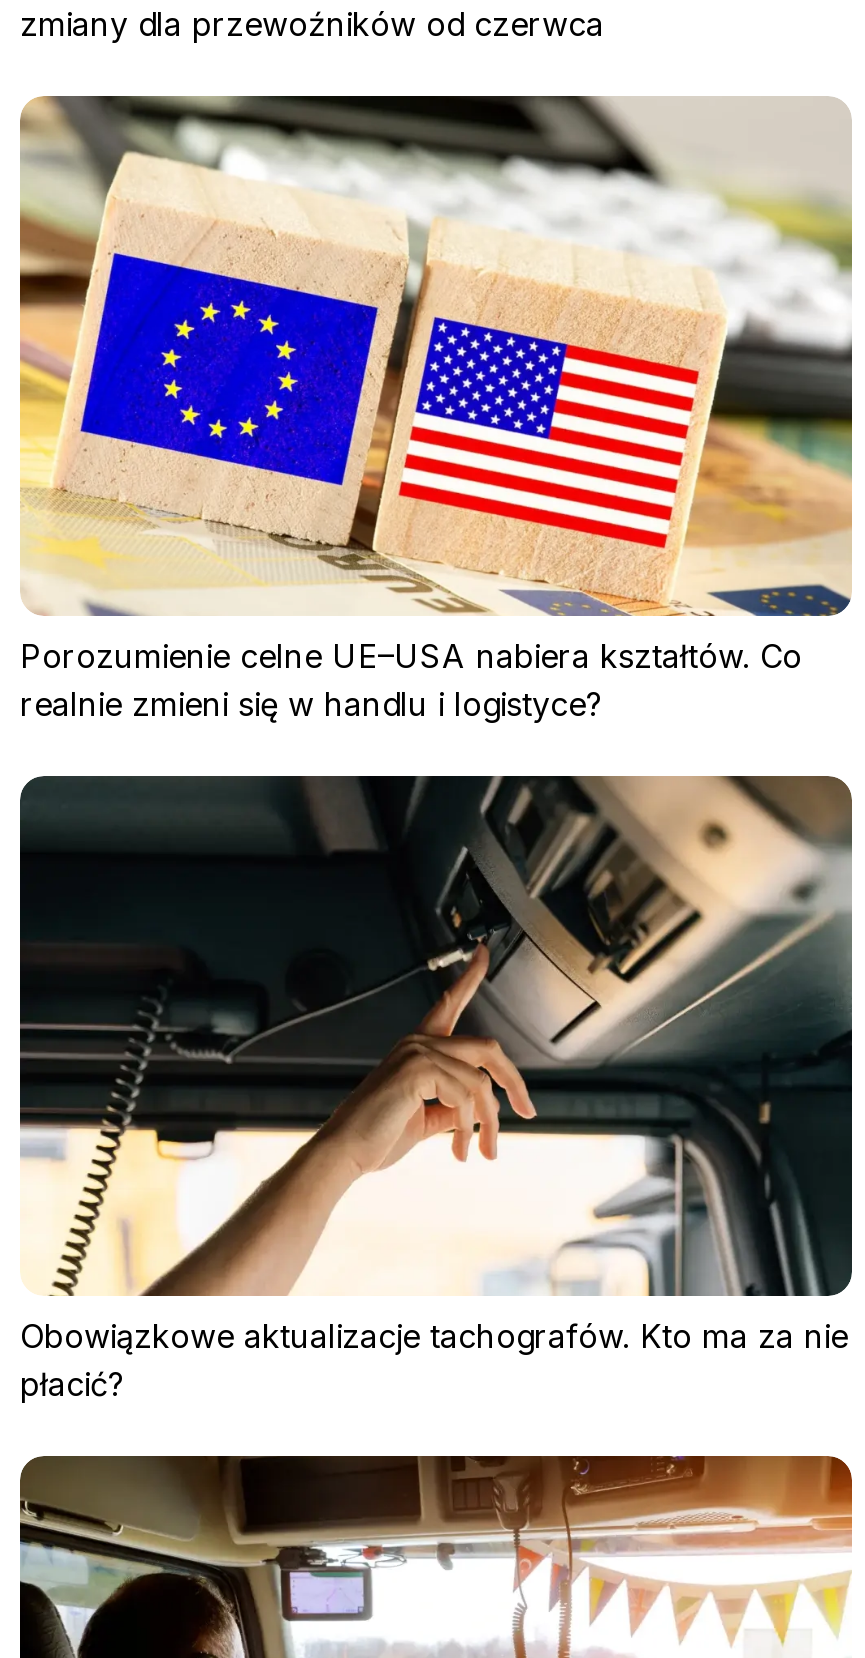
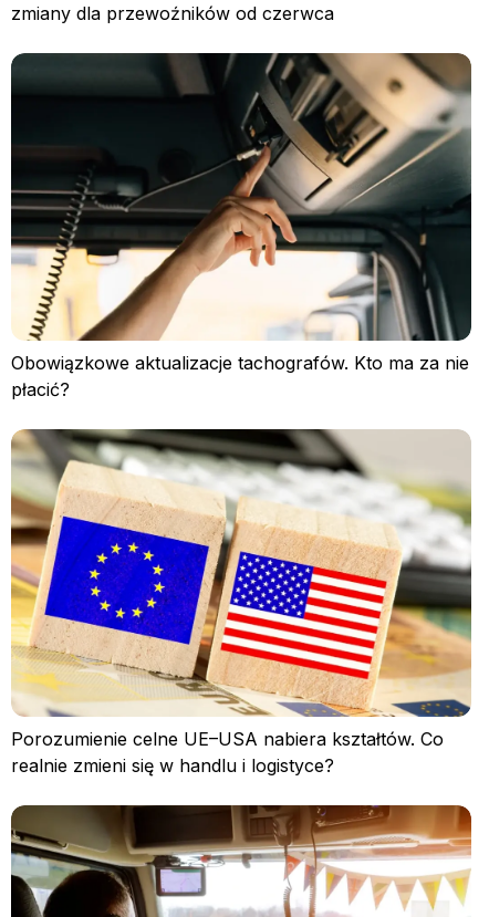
moved down: [image] | Porozumienie celne UE–USA nabiera kształtów. Co | realnie zmieni się w handlu i logistyce?

moved up: [image] | Obowiązkowe aktualizacje tachografów. Kto ma za nie | płacić?
